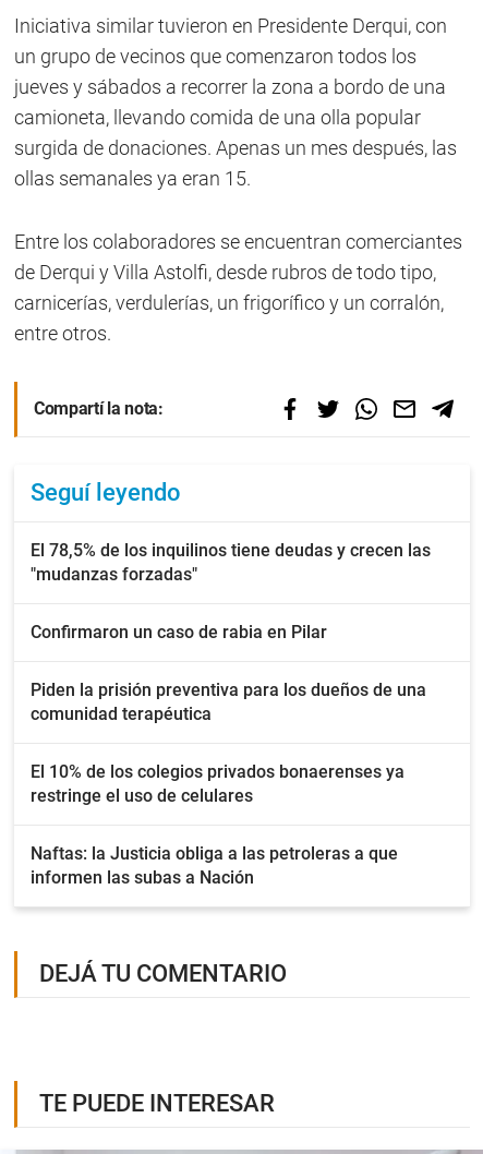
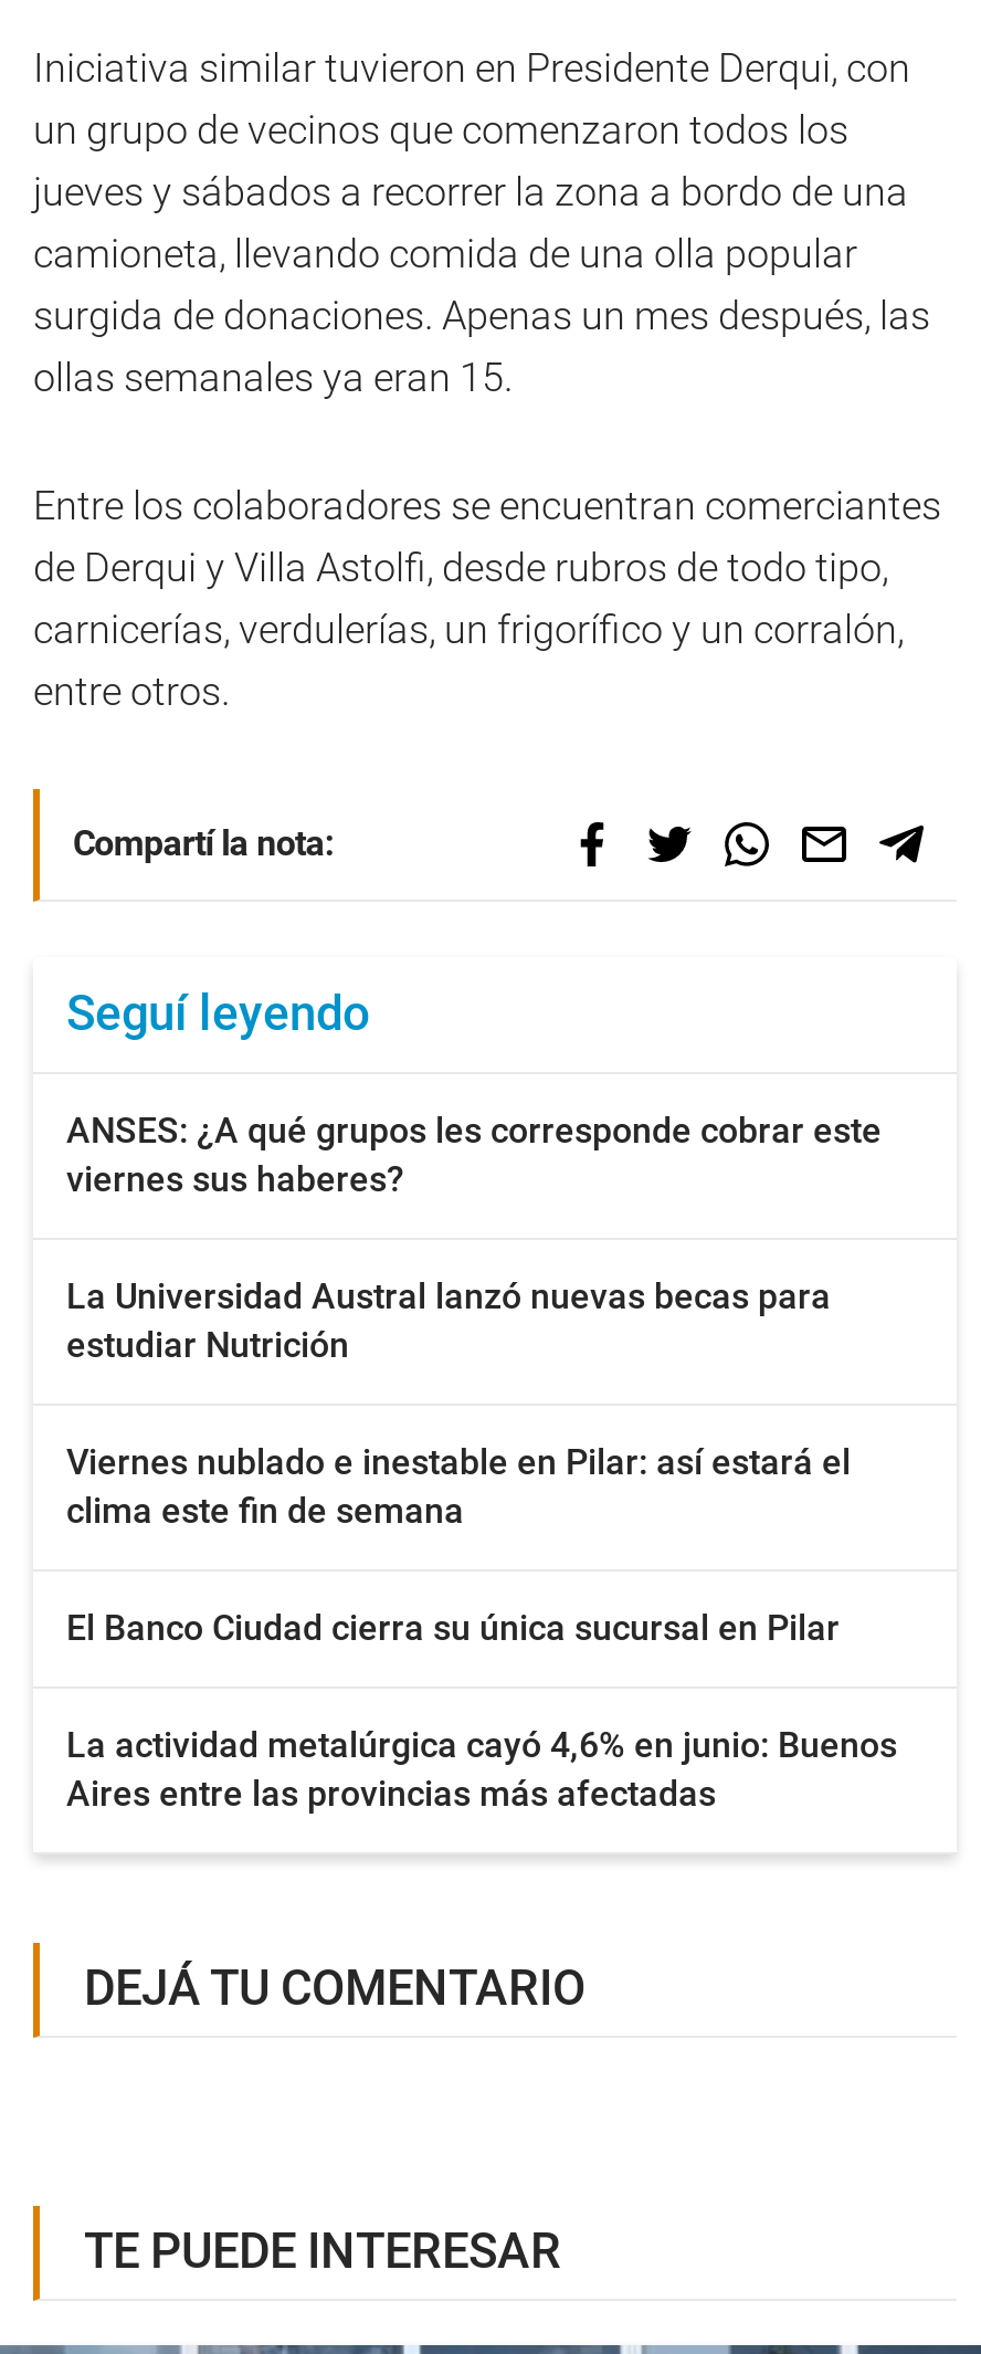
- El 78,5% de los inquilinos tiene deudas y crecen las
- "mudanzas forzadas"
+ ANSES: ¿A qué grupos les corresponde cobrar este
+ viernes sus haberes?

- Confirmaron un caso de rabia en Pilar
+ La Universidad Austral lanzó nuevas becas para
+ estudiar Nutrición

- Piden la prisión preventiva para los dueños de una
- comunidad terapéutica
+ Viernes nublado e inestable en Pilar: así estará el
+ clima este fin de semana

- El 10% de los colegios privados bonaerenses ya
- restringe el uso de celulares
+ El Banco Ciudad cierra su única sucursal en Pilar

- Naftas: la Justicia obliga a las petroleras a que
- informen las subas a Nación
+ La actividad metalúrgica cayó 4,6% en junio: Buenos
+ Aires entre las provincias más afectadas
